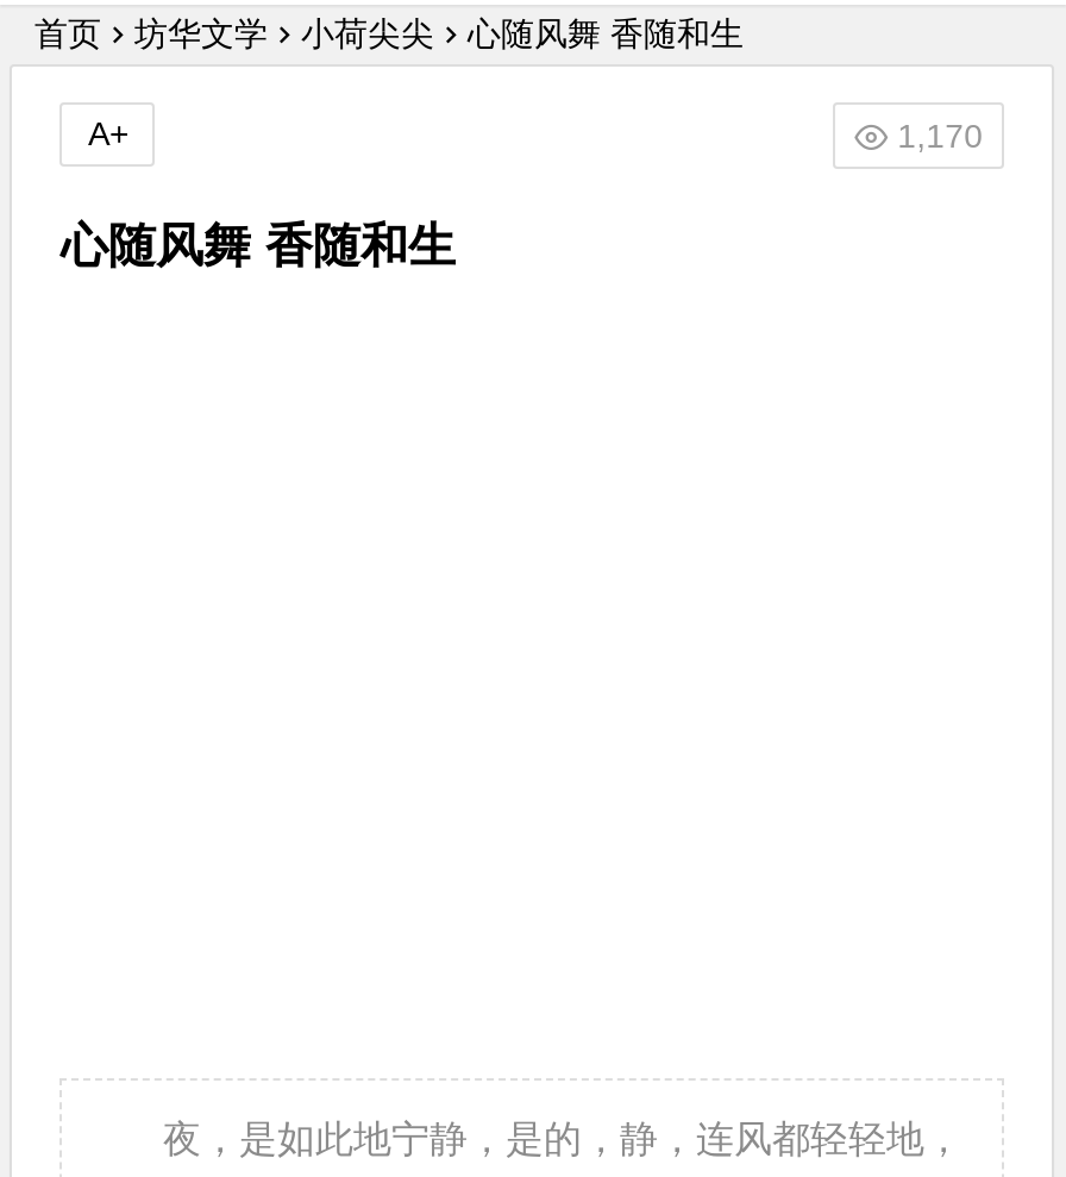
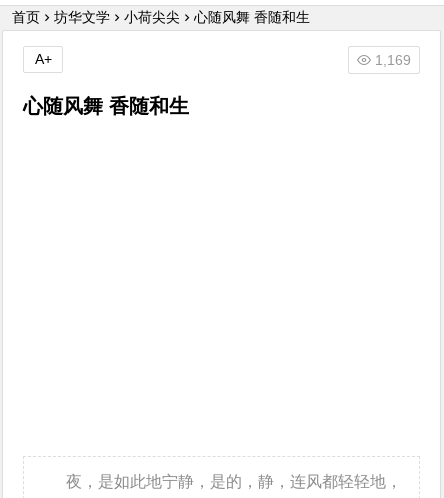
- 1,170
+ 1,169
